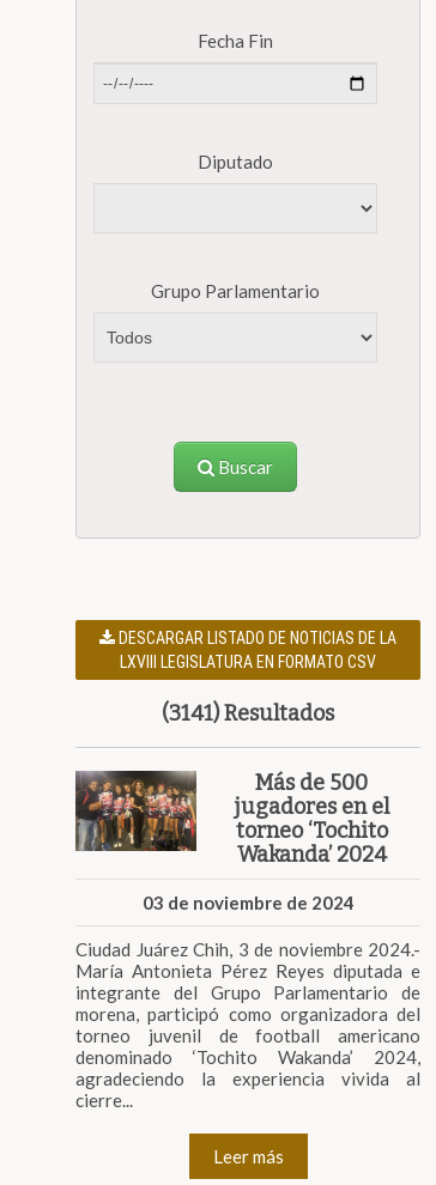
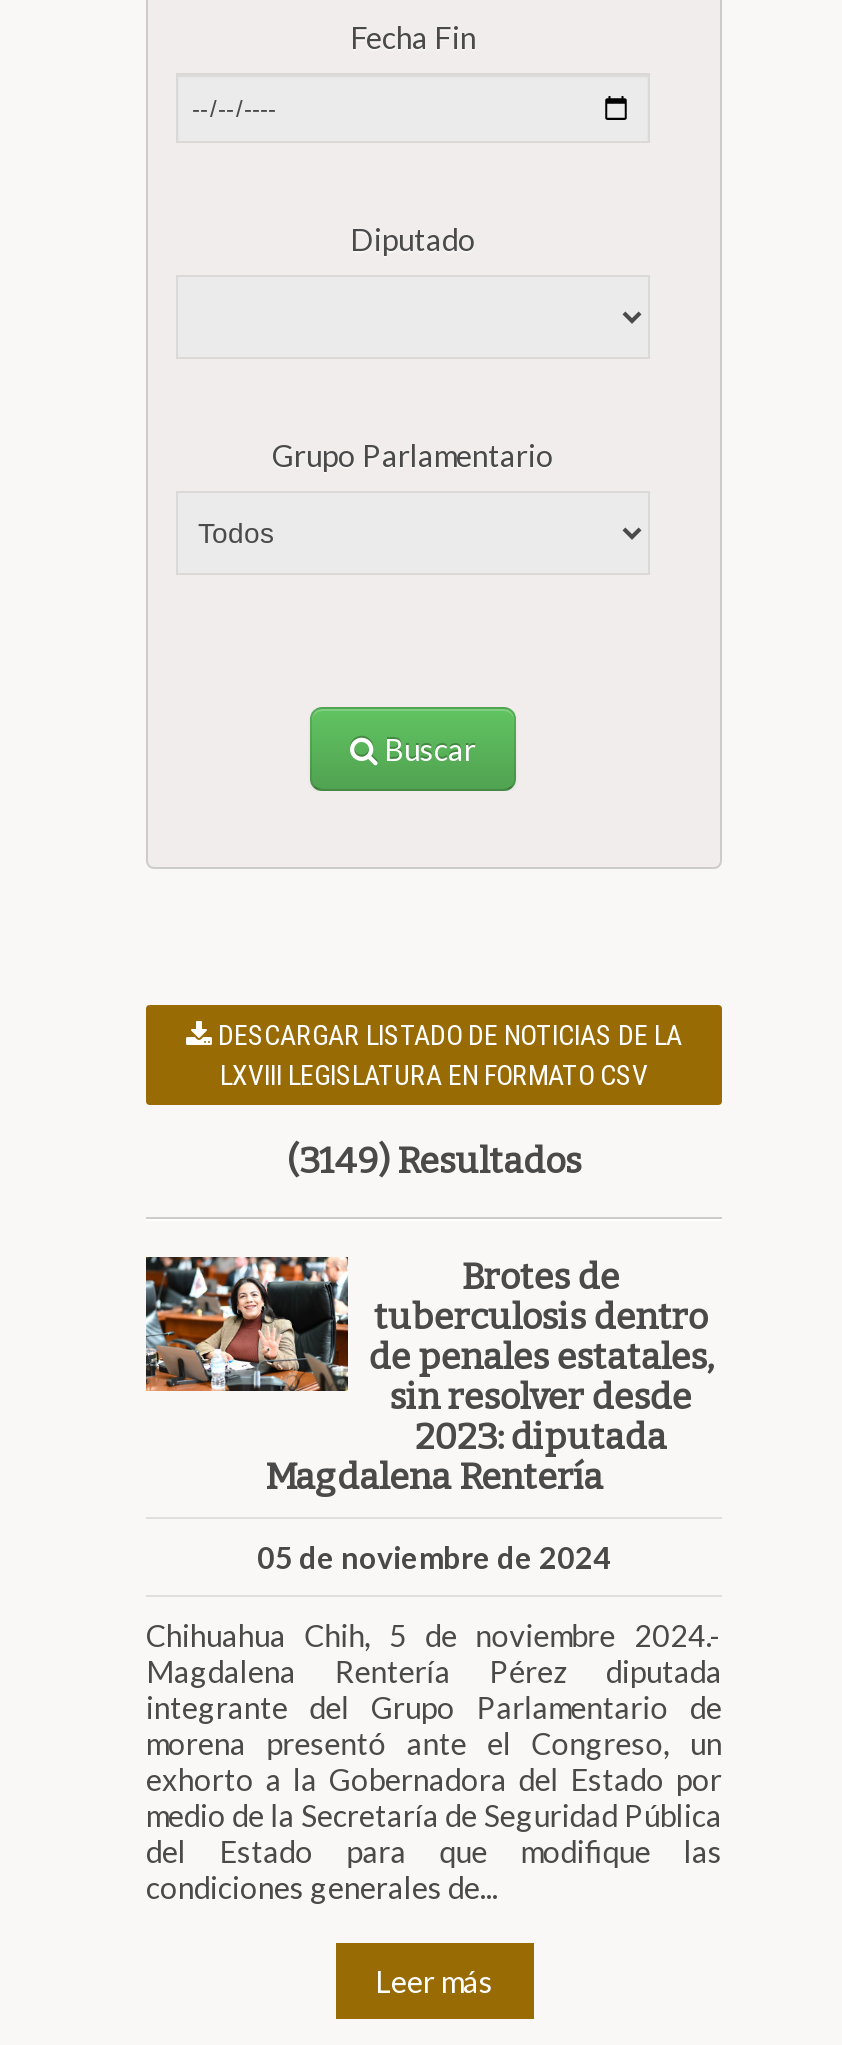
- (3141) Resultados
+ (3149) Resultados

- [image]
- Más de 500
- jugadores en el
- torneo ‘Tochito
- Wakanda’ 2024
+ [image]
+ Brotes de
+ tuberculosis dentro
+ de penales estatales,
+ sin resolver desde
+ 2023: diputada
+ Magdalena Rentería

- 03 de noviembre de 2024
+ 05 de noviembre de 2024

- Ciudad Juárez Chih, 3 de noviembre 2024.-
- María Antonieta Pérez Reyes diputada e
+ Chihuahua Chih, 5 de noviembre 2024.-
+ Magdalena Rentería Pérez diputada

- morena, participó como organizadora del
- torneo juvenil de football americano
- denominado ‘Tochito Wakanda’ 2024,
- agradeciendo la experiencia vivida al
- cierre...
+ morena presentó ante el Congreso, un
+ exhorto a la Gobernadora del Estado por
+ medio de la Secretaría de Seguridad Pública
+ del Estado para que modifique las
+ condiciones generales de...
